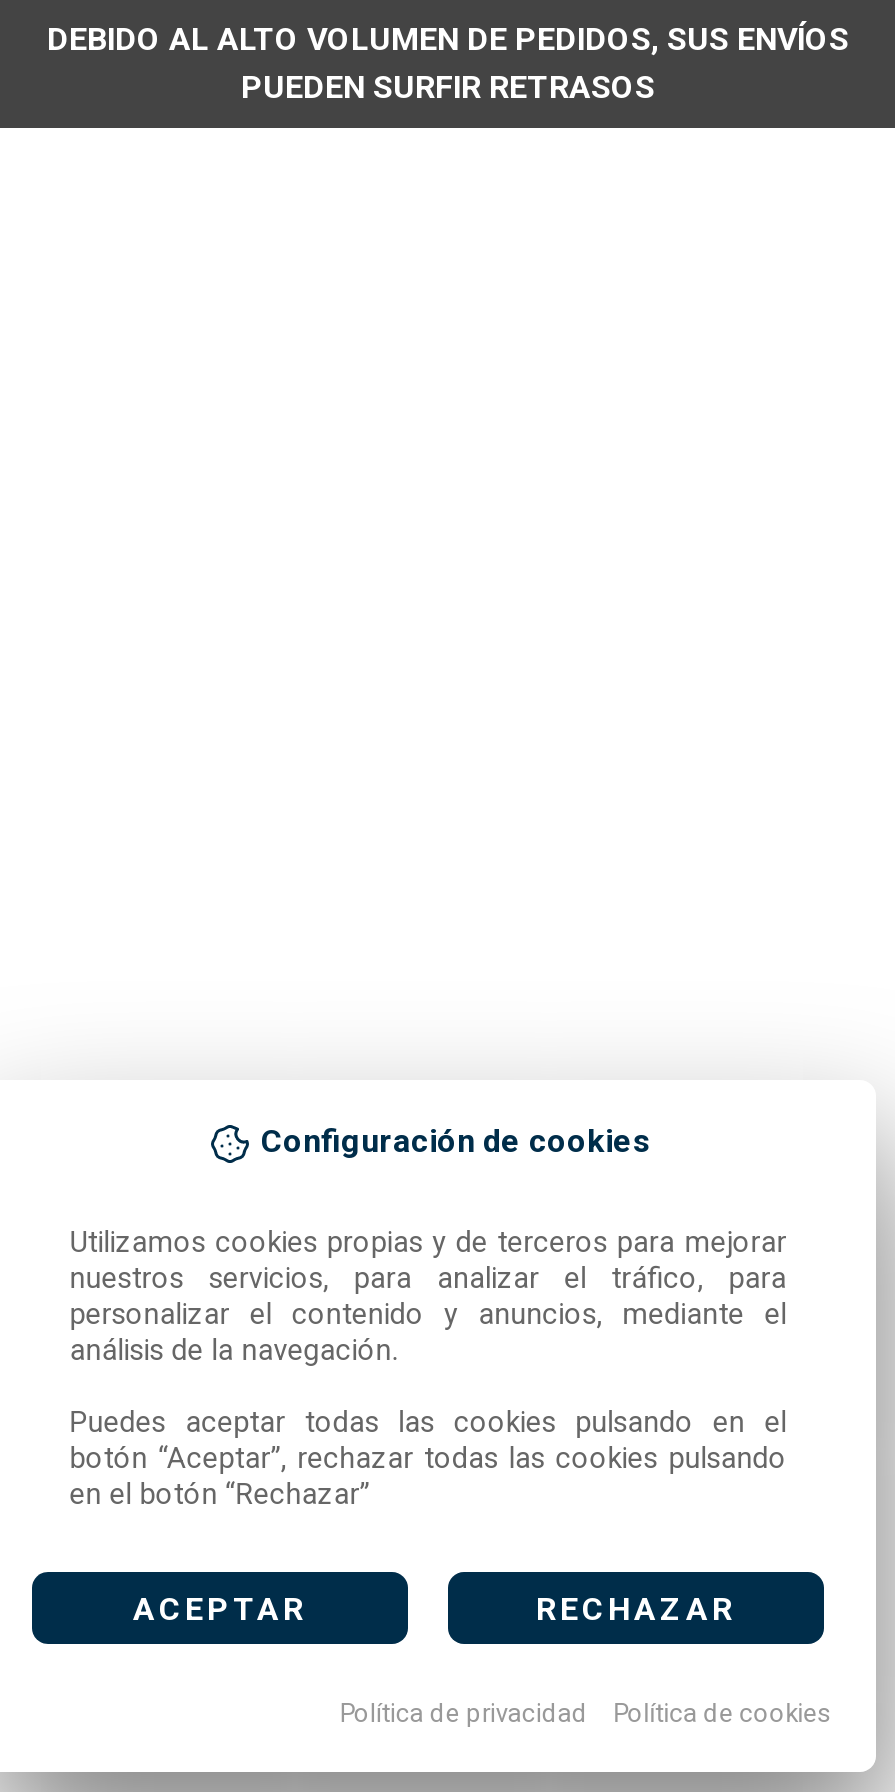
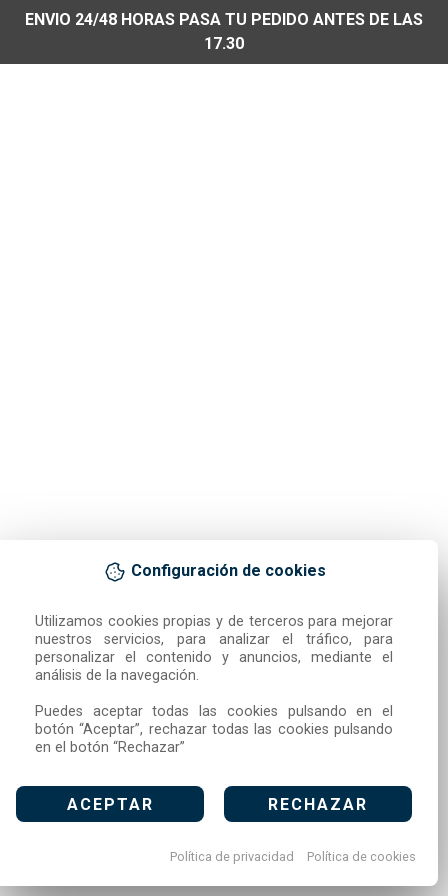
- DEBIDO AL ALTO VOLUMEN DE PEDIDOS, SUS ENVÍOS
- PUEDEN SURFIR RETRASOS
+ ENVIO 24/48 HORAS PASA TU PEDIDO ANTES DE LAS
+ 17.30
